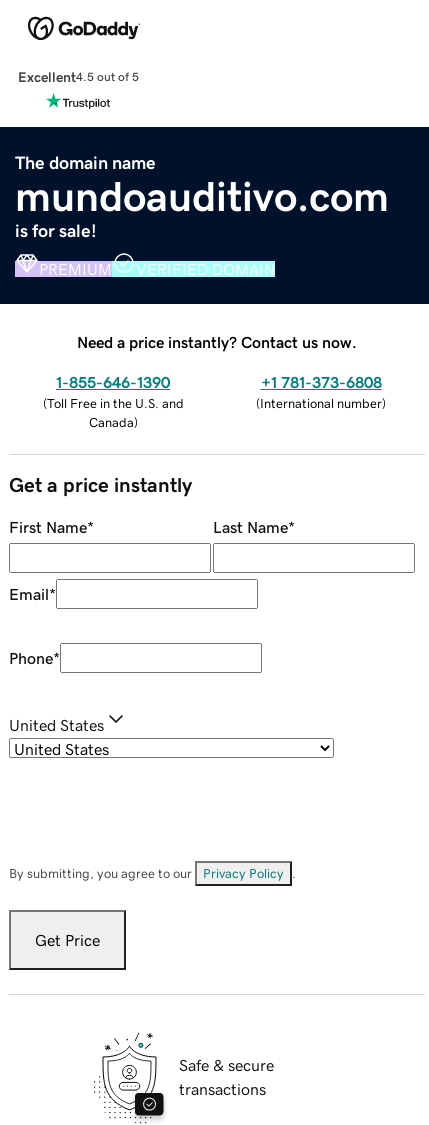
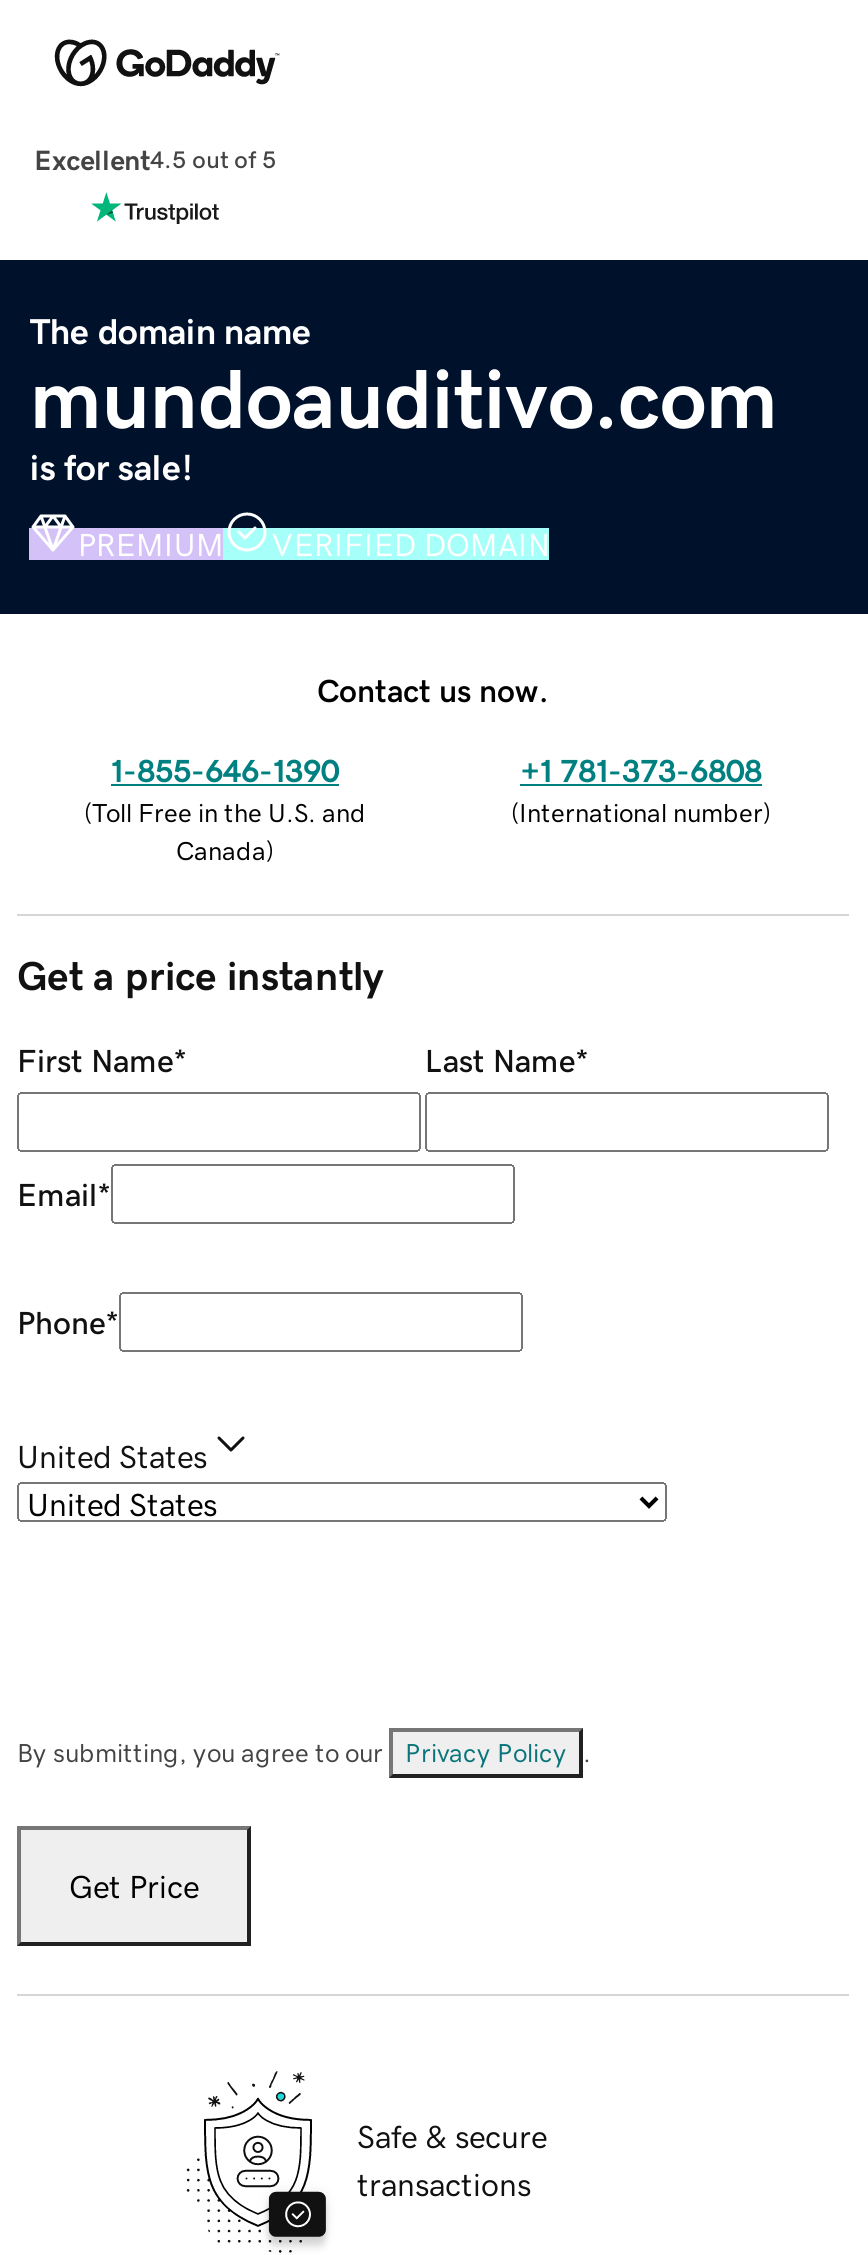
- Need a price instantly? Contact us now.
+ Contact us now.
